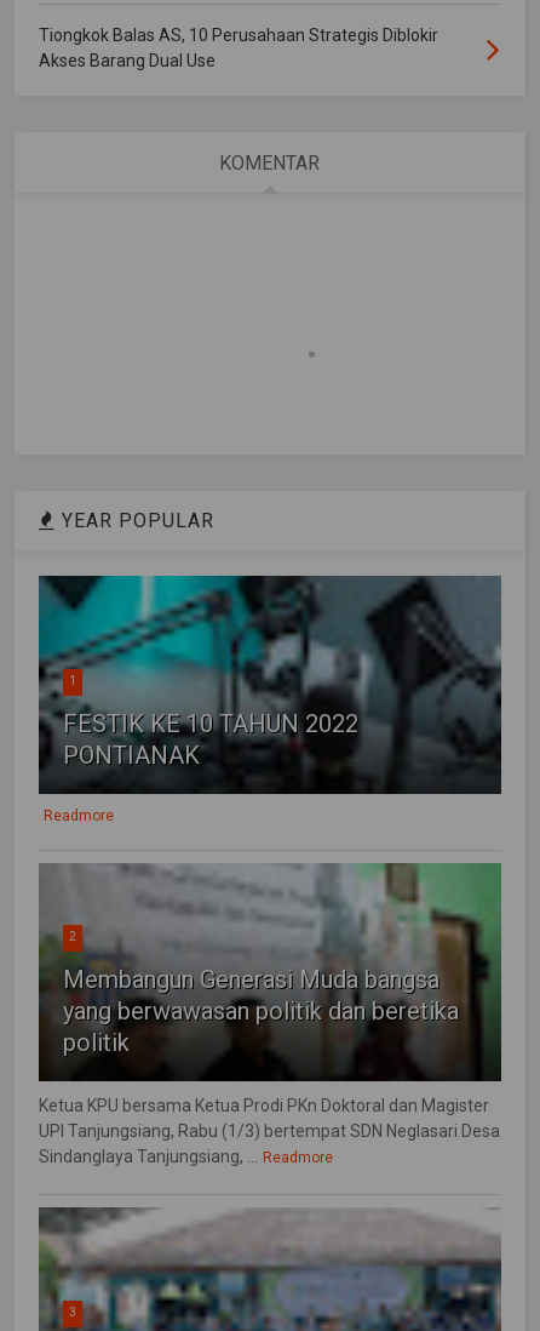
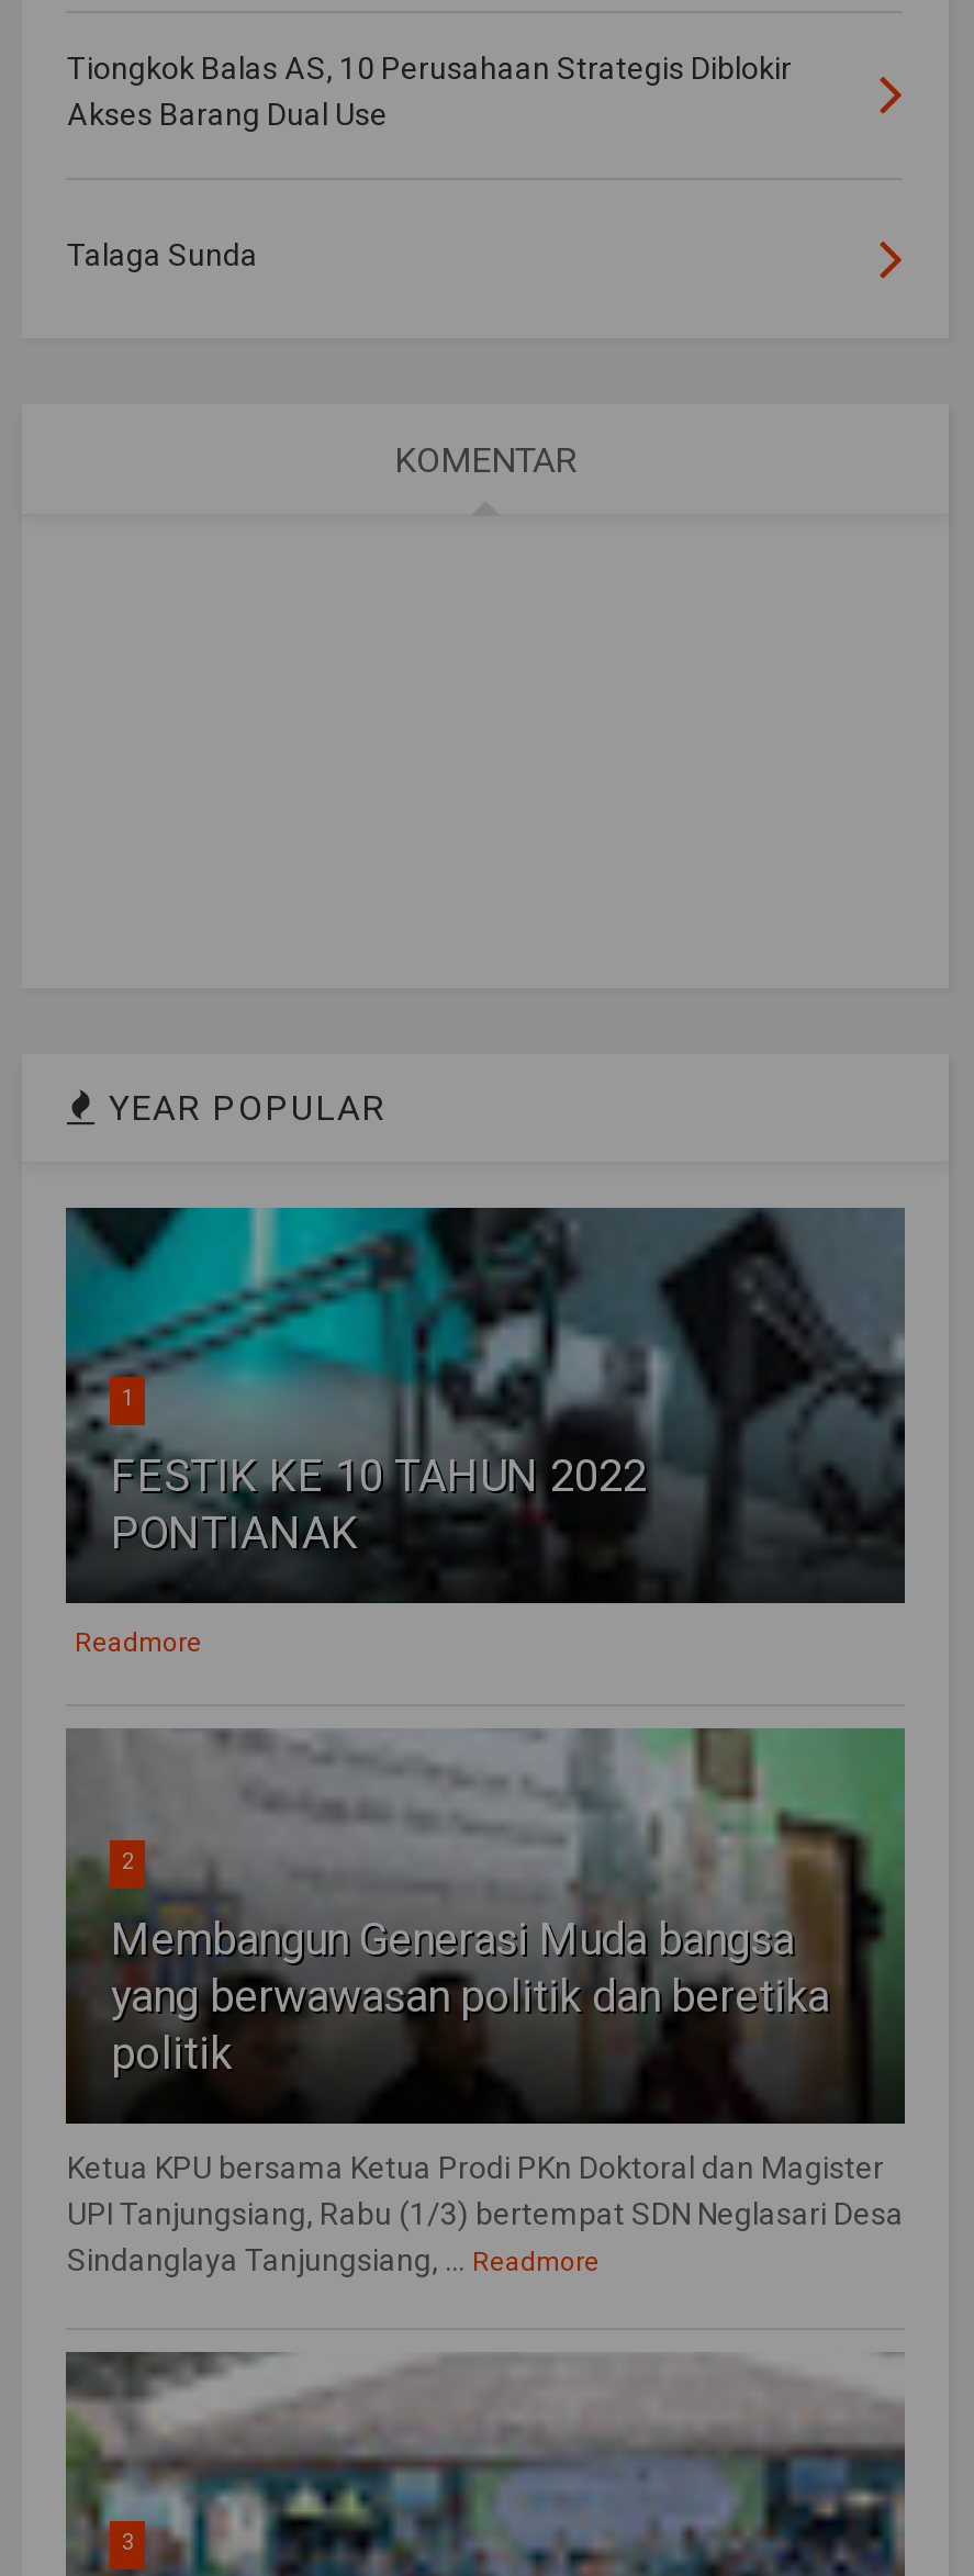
+ Talaga Sunda
